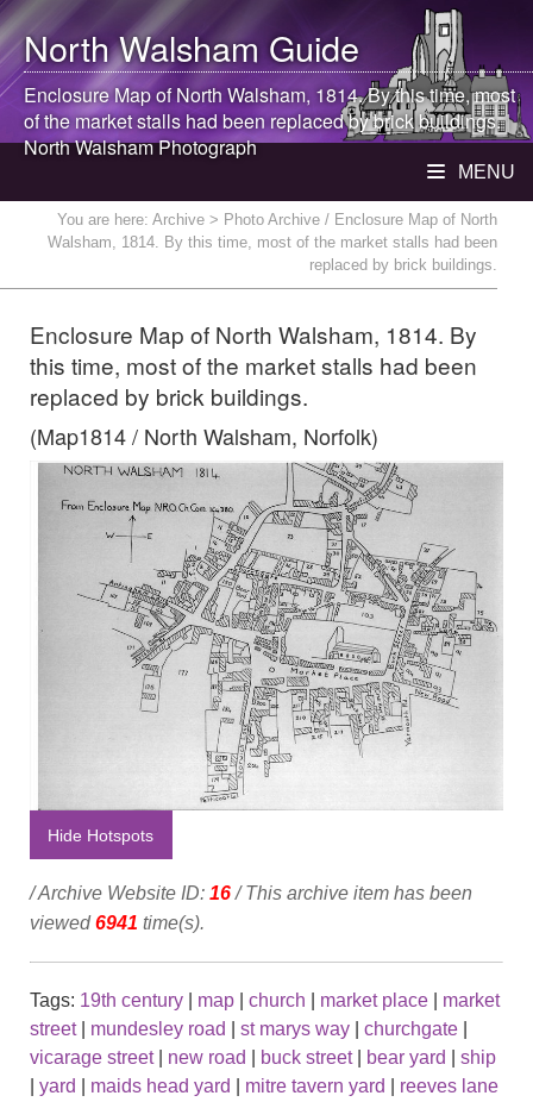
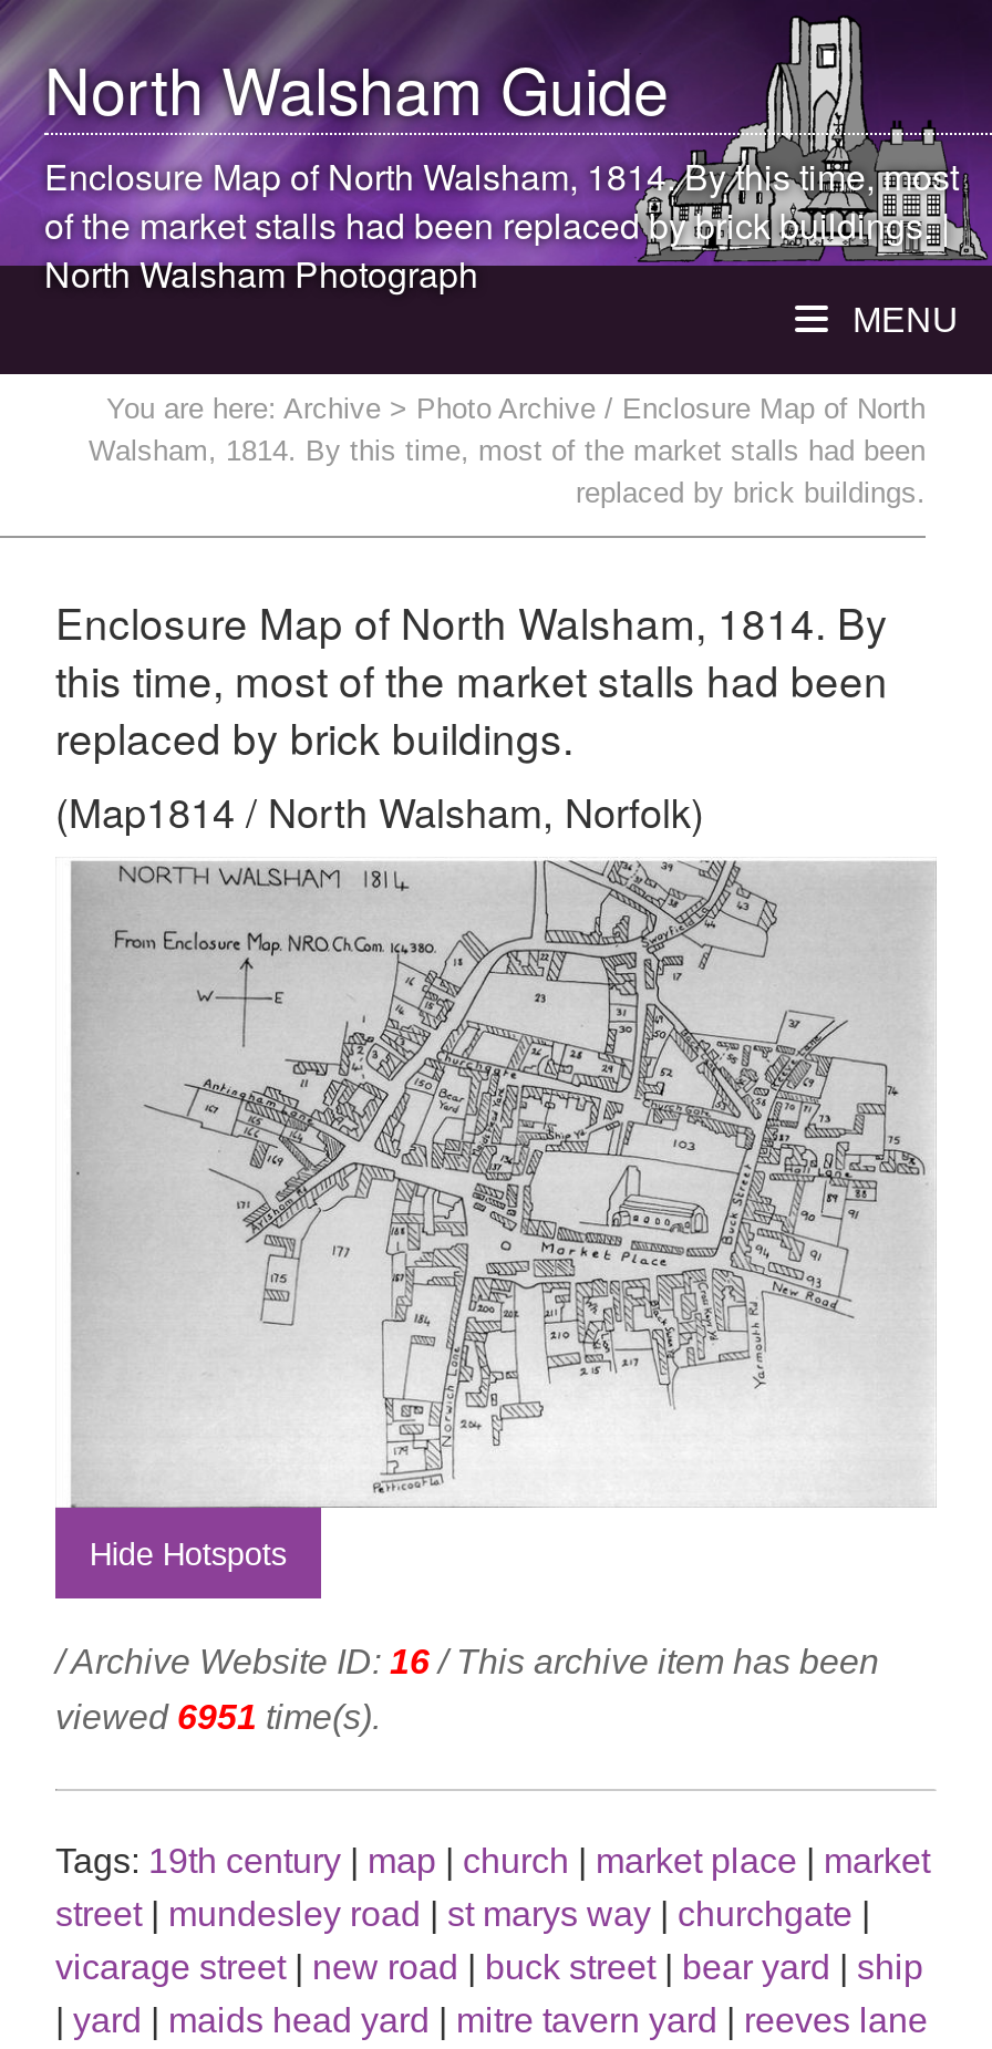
- viewed 6941 time(s).
+ viewed 6951 time(s).
